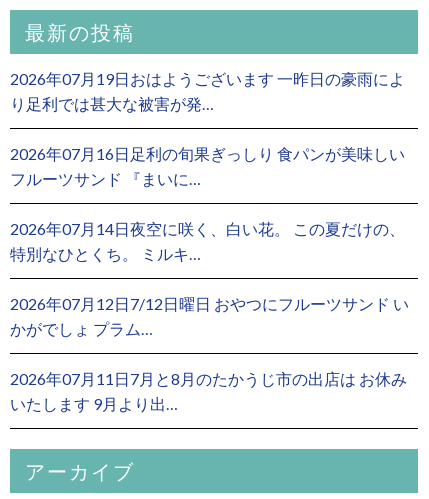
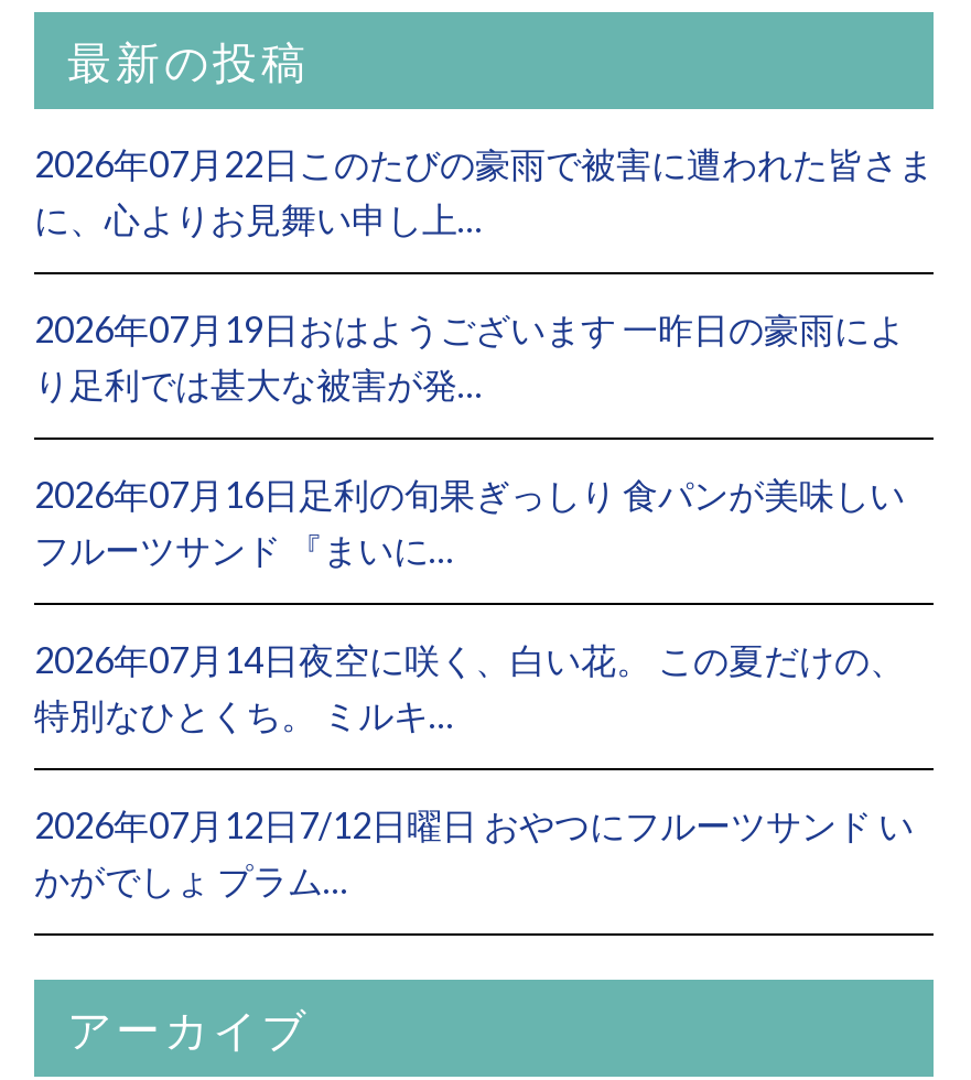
+ 2026年07月22日このたびの豪雨で被害に遭われた皆さま
+ に、心よりお見舞い申し上…

moved down: 2026年07月19日おはようございます 一昨日の豪雨によ | り足利では甚大な被害が発… | 2026年07月16日足利の旬果ぎっしり 食パンが美味しい | フルーツサンド 『まいに… | 2026年07月14日夜空に咲く、白い花。 この夏だけの、 | 特別なひとくち。 ミルキ… | 2026年07月12日7/12日曜日 おやつにフルーツサンド い | かがでしょ プラム…

- 2026年07月11日7月と8月のたかうじ市の出店は お休み
- いたします 9月より出…
